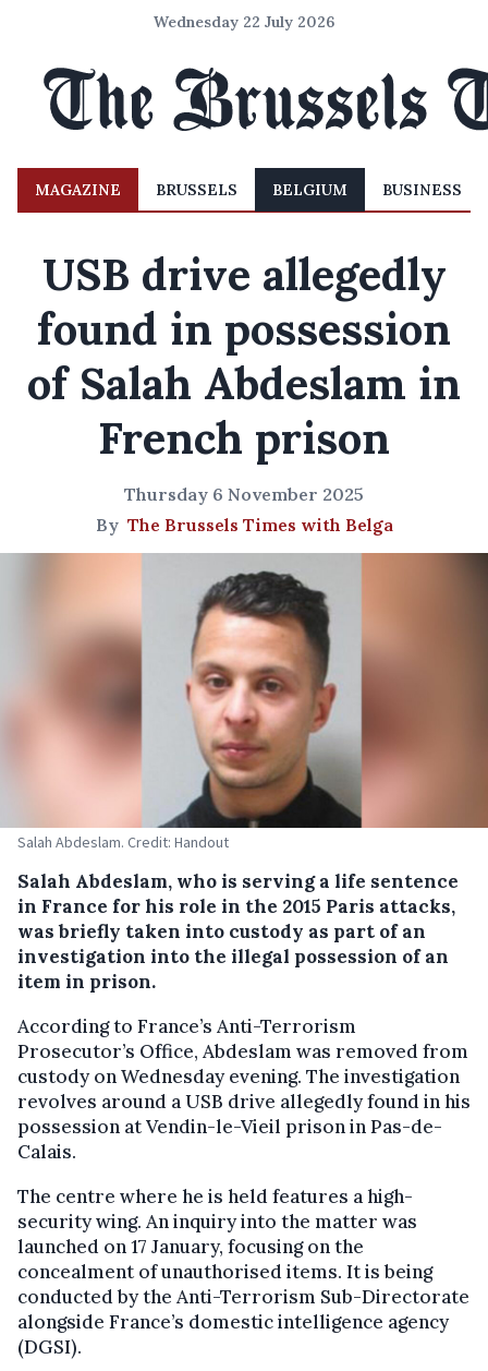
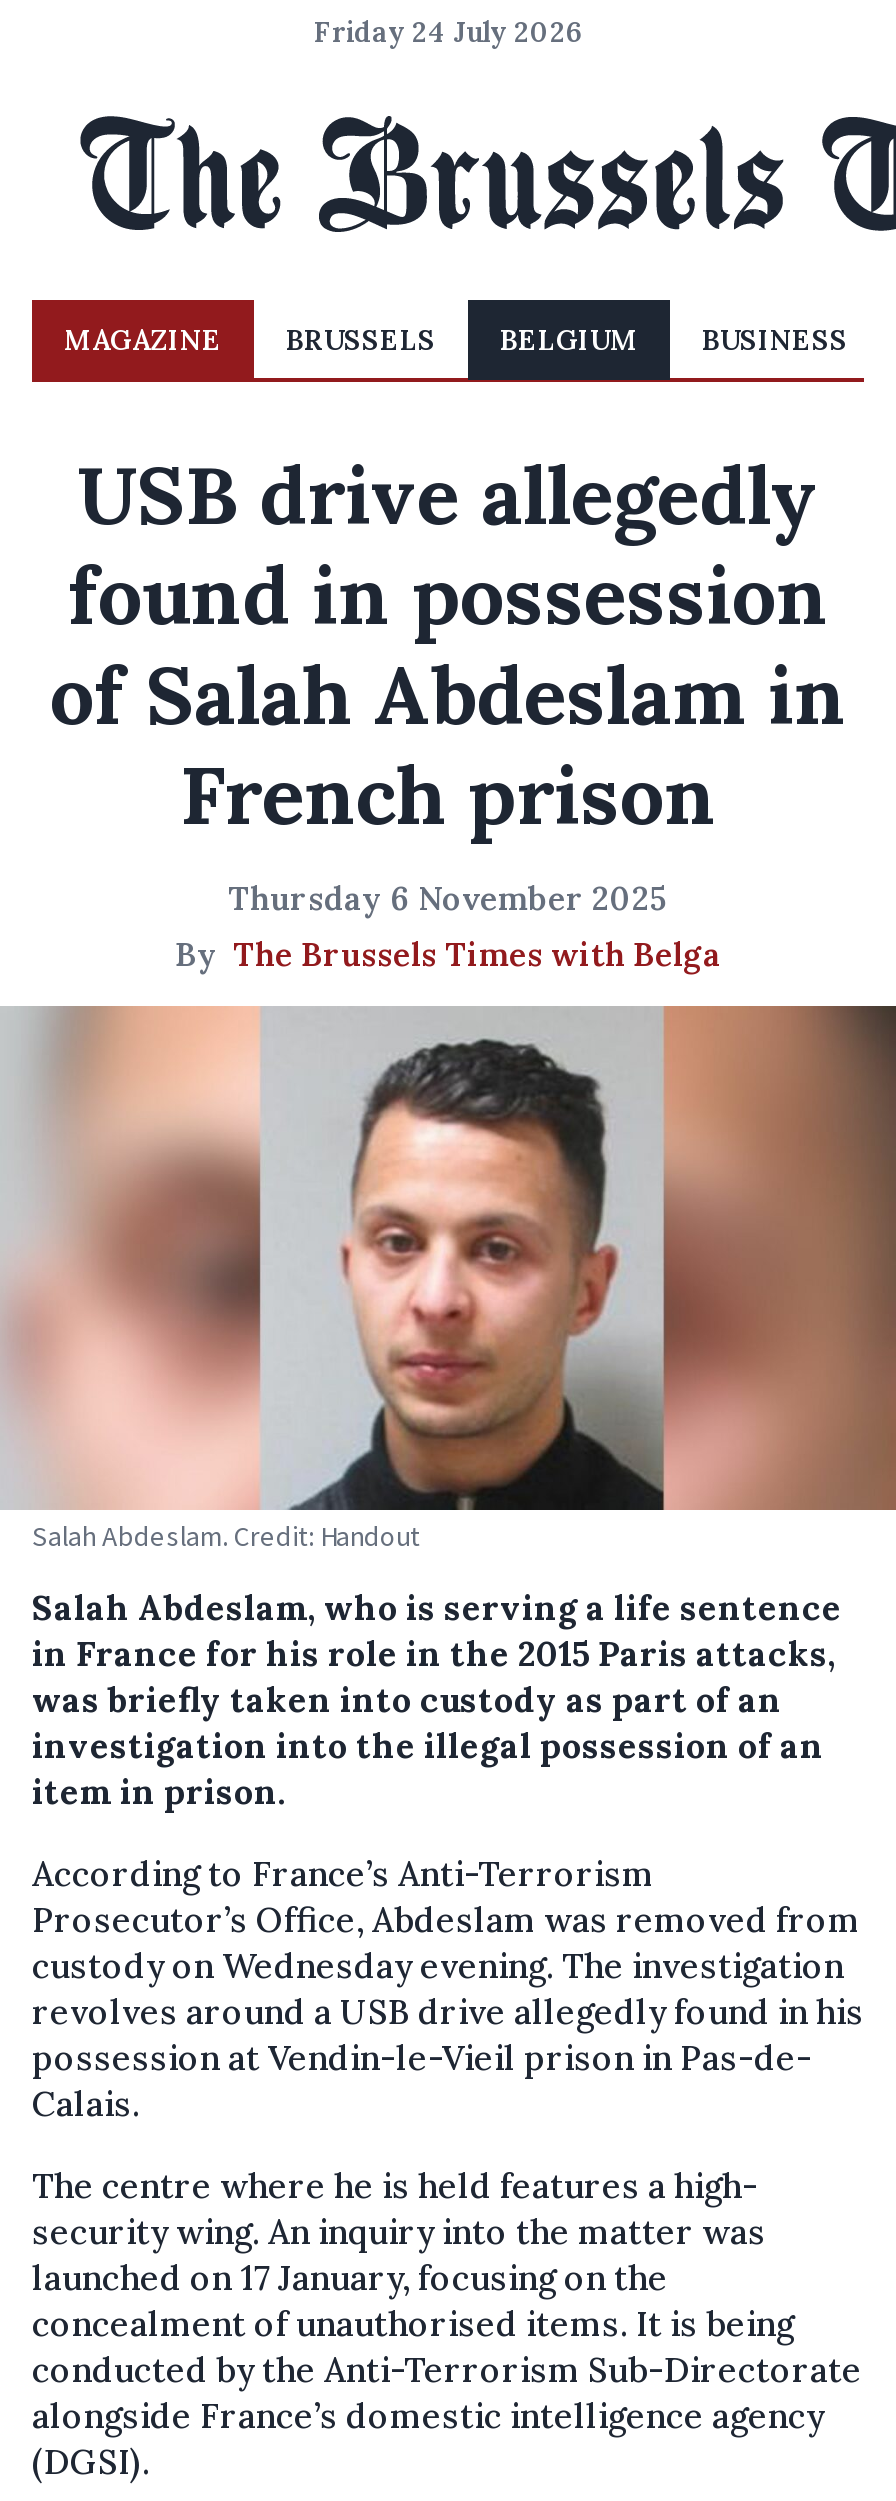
- Wednesday 22 July 2026
+ Friday 24 July 2026
